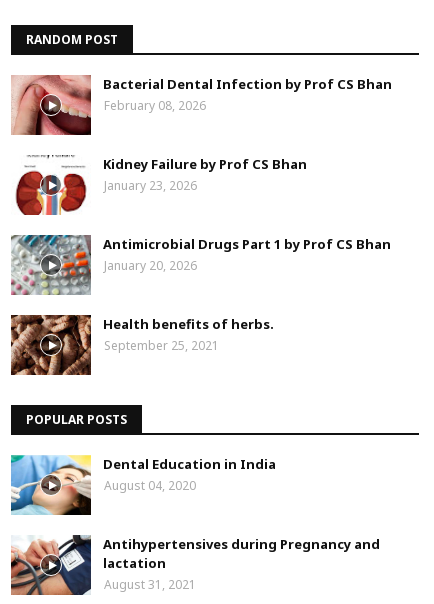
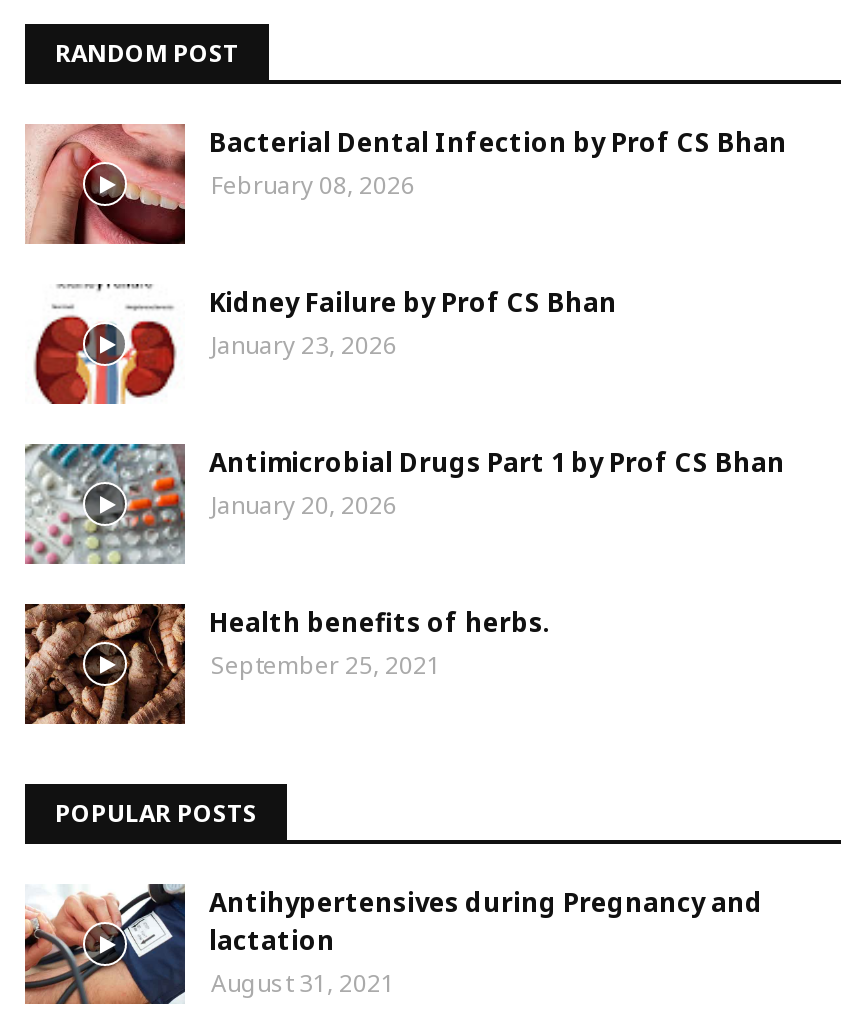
- [image]
- Dental Education in India
- August 04, 2020
